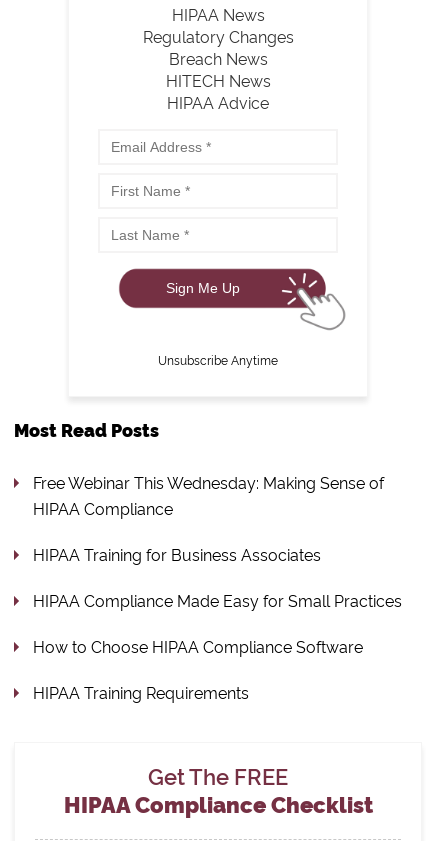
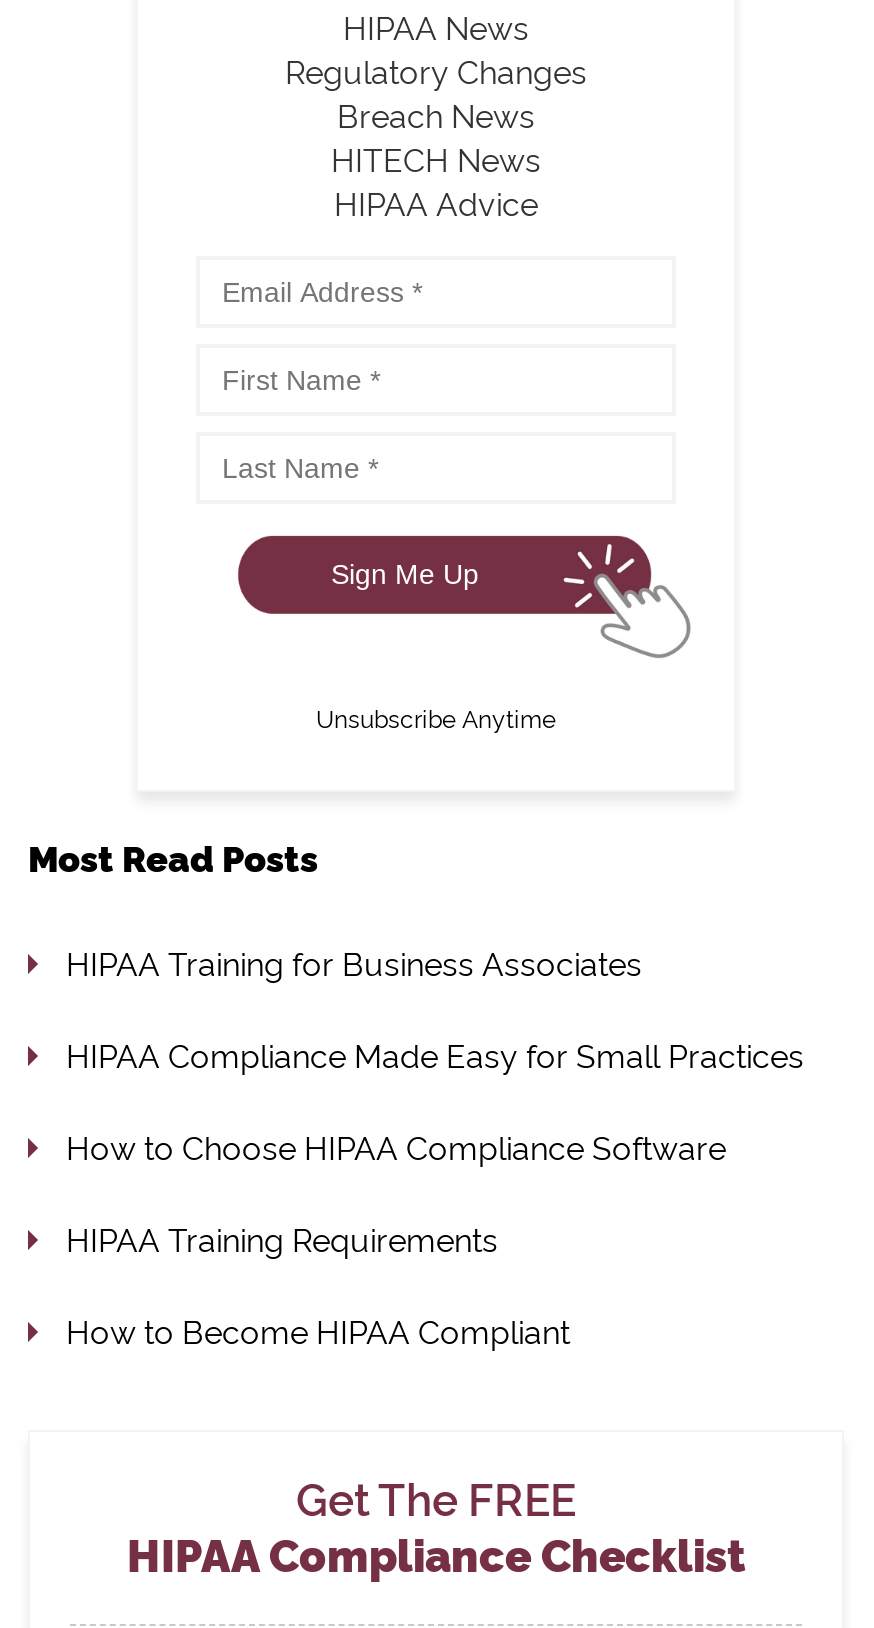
- Free Webinar This Wednesday: Making Sense of
- HIPAA Compliance

moved up: HIPAA Training for Business Associates | HIPAA Compliance Made Easy for Small Practices | How to Choose HIPAA Compliance Software | HIPAA Training Requirements

+ How to Become HIPAA Compliant
